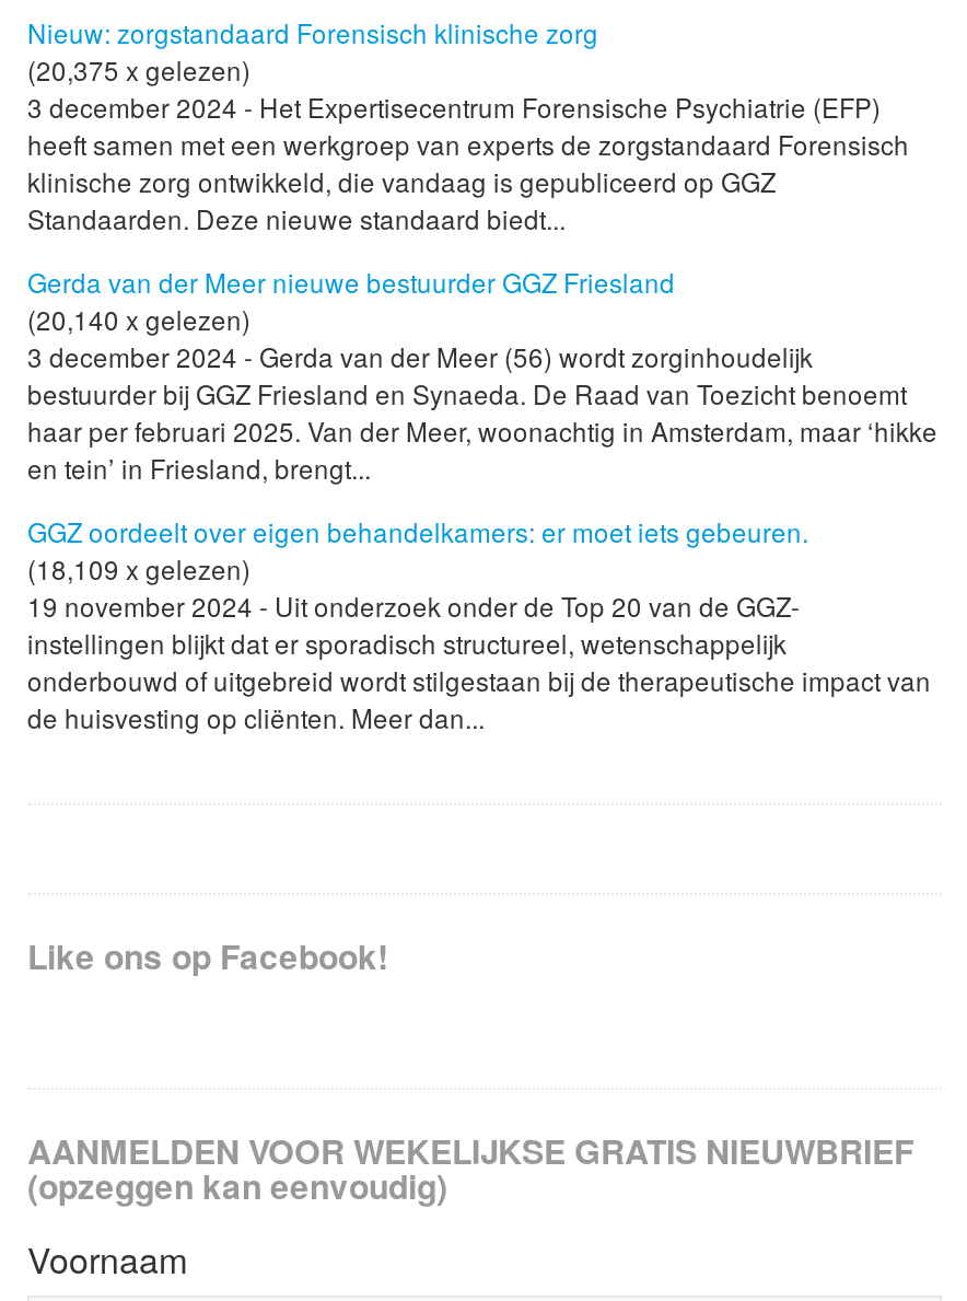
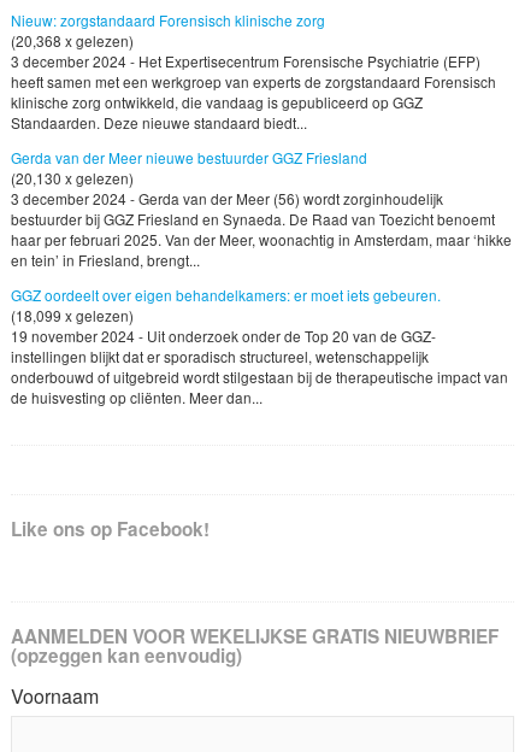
- (20,375 x gelezen)
+ (20,368 x gelezen)

- (20,140 x gelezen)
+ (20,130 x gelezen)

- (18,109 x gelezen)
+ (18,099 x gelezen)
